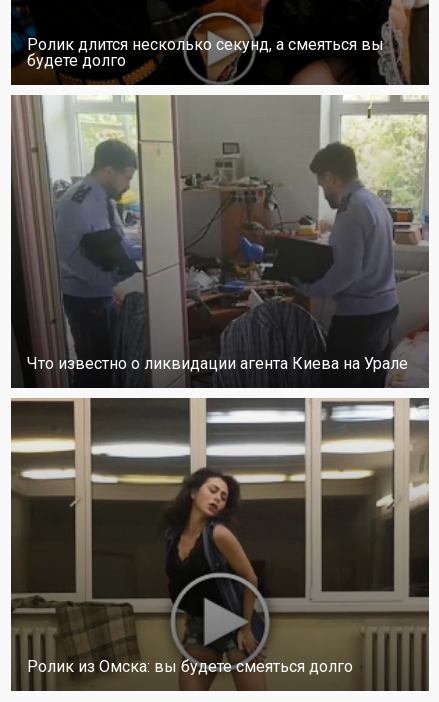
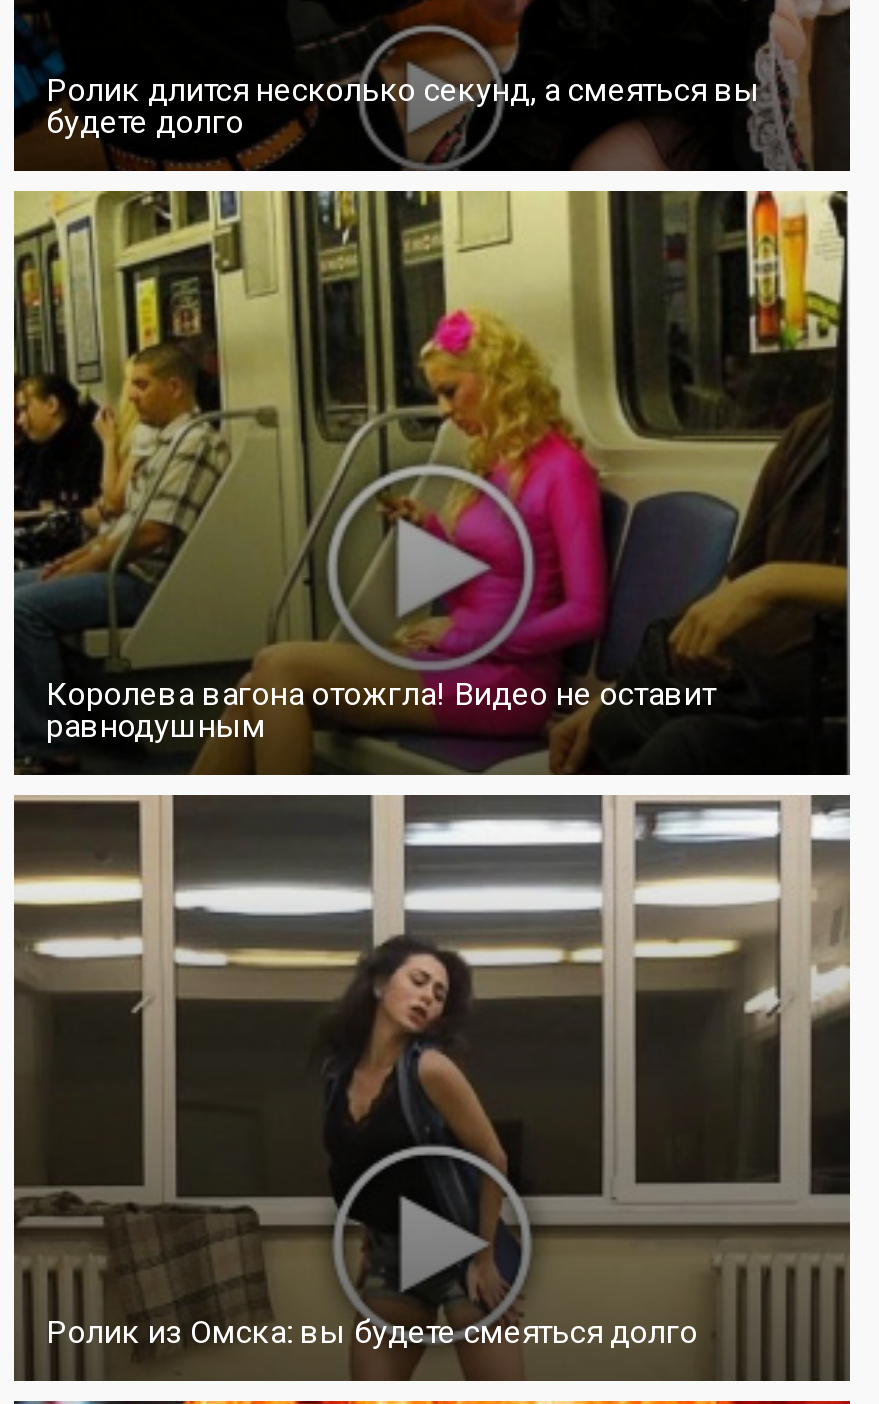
- [image]
- Что известно о ликвидации агента Киева на Урале
+ [image]
+ Королева вагона отожгла! Видео не оставит
+ равнодушным
